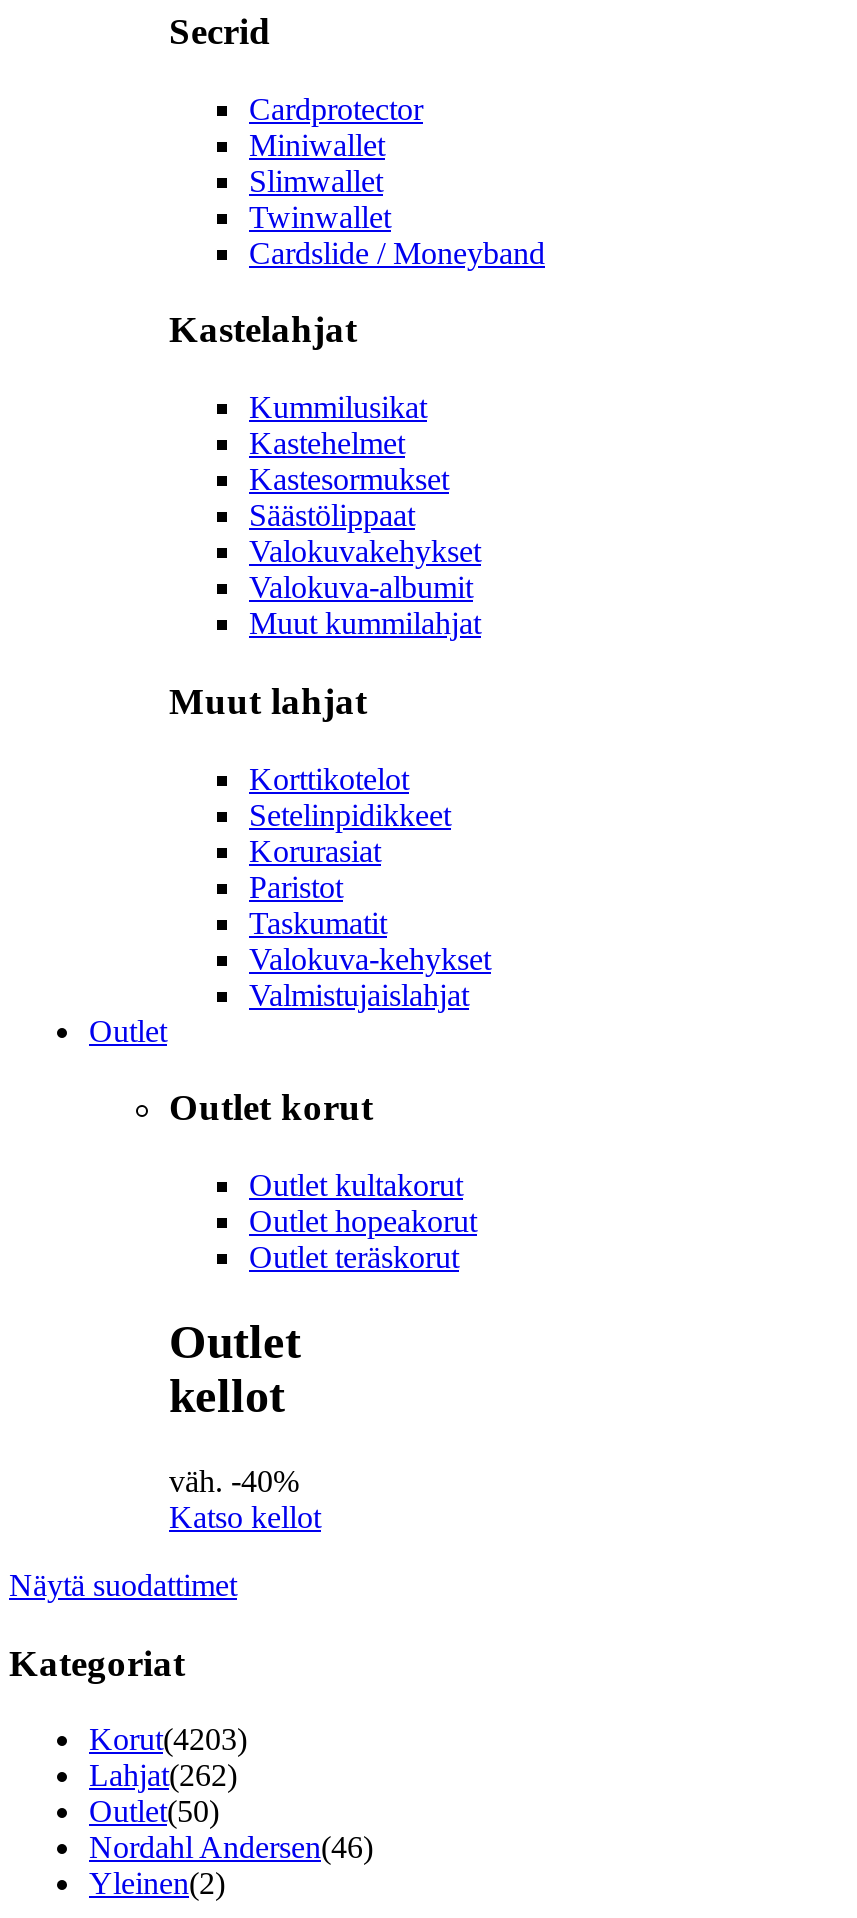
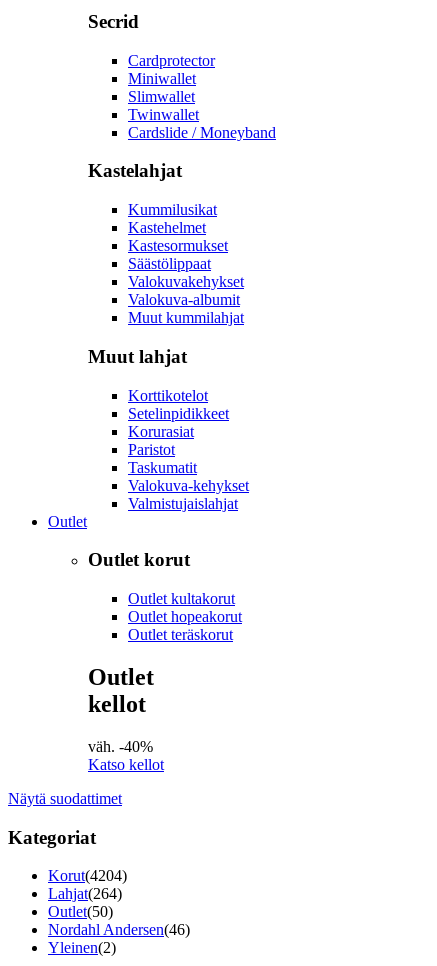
- Korut(4203)
+ Korut(4204)

- Lahjat(262)
+ Lahjat(264)
